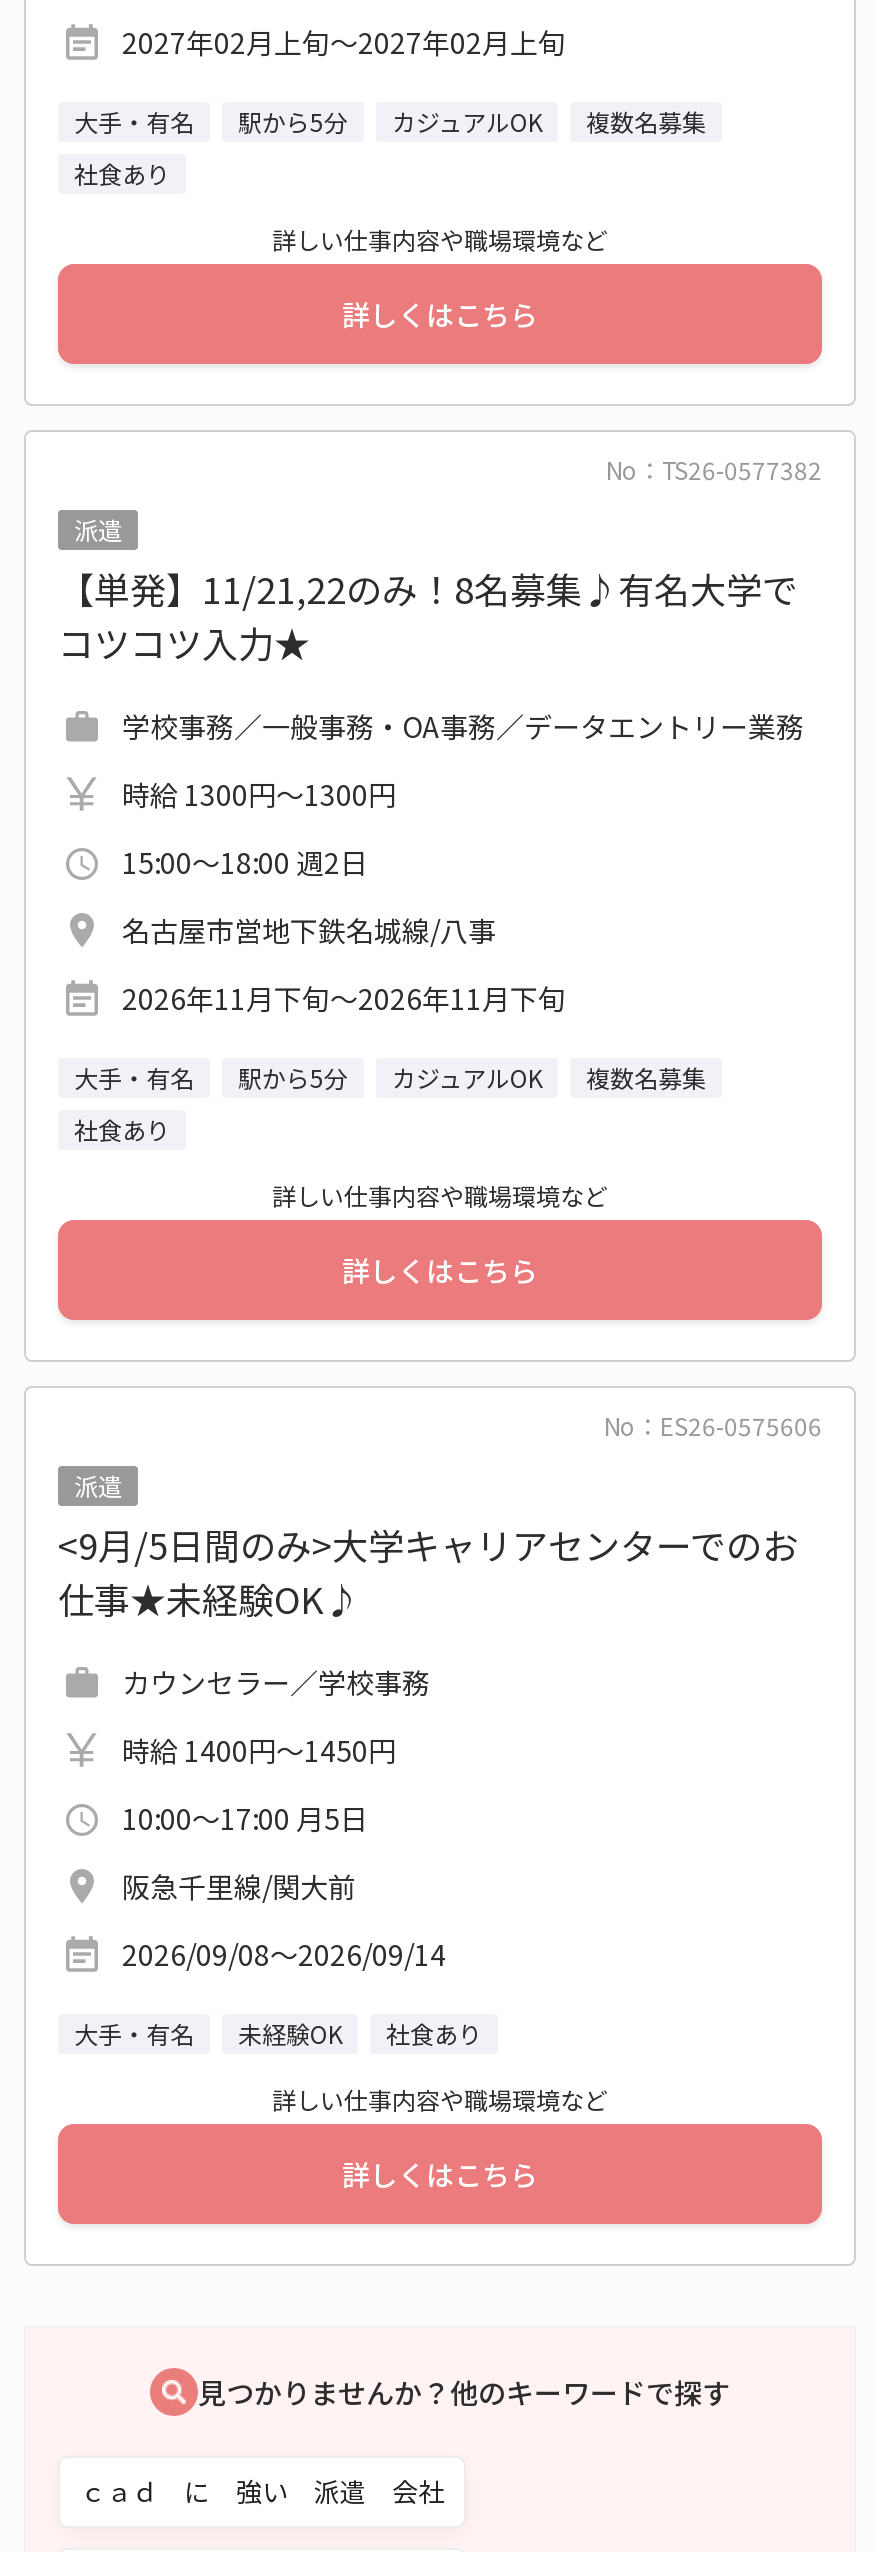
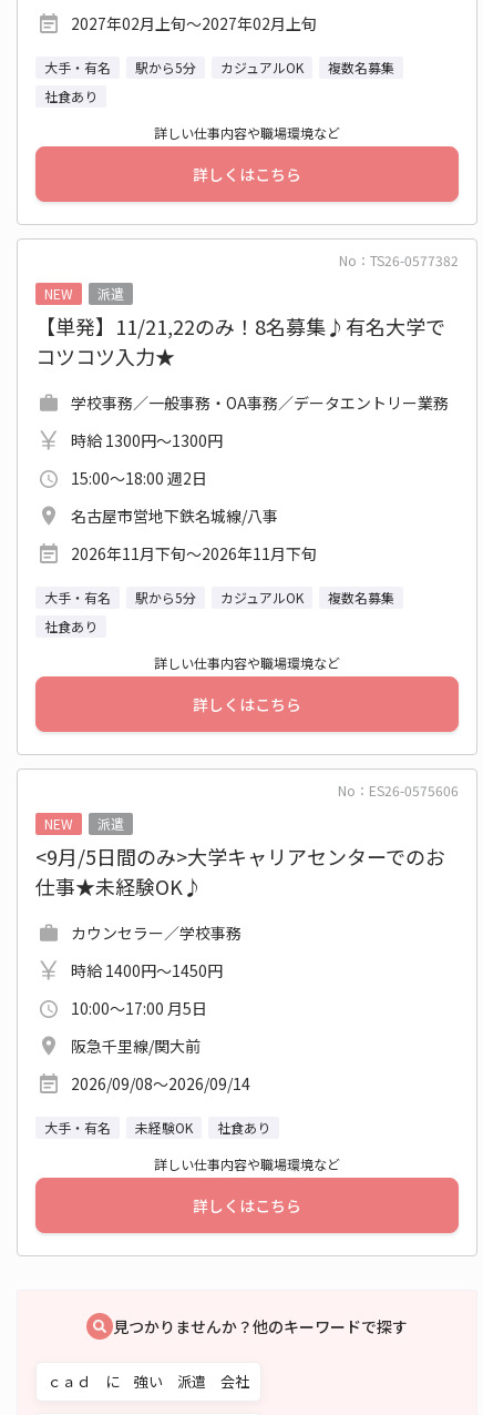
+ NEW

+ NEW
